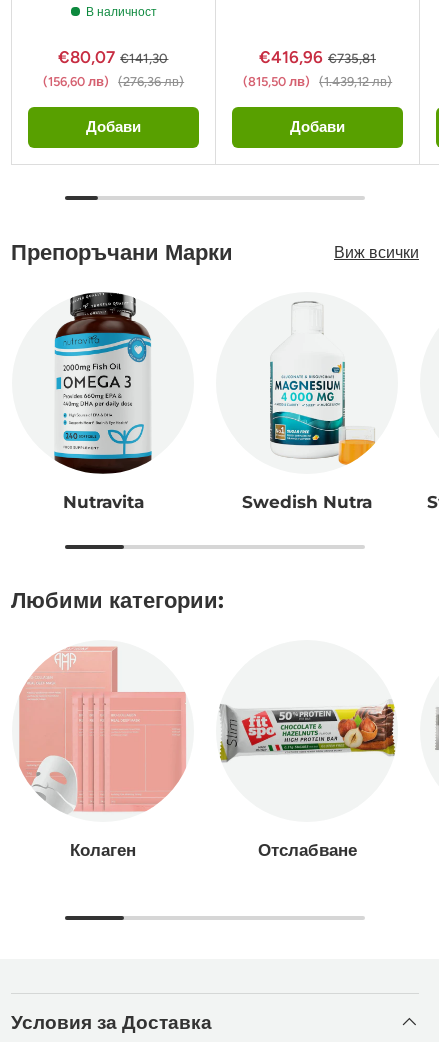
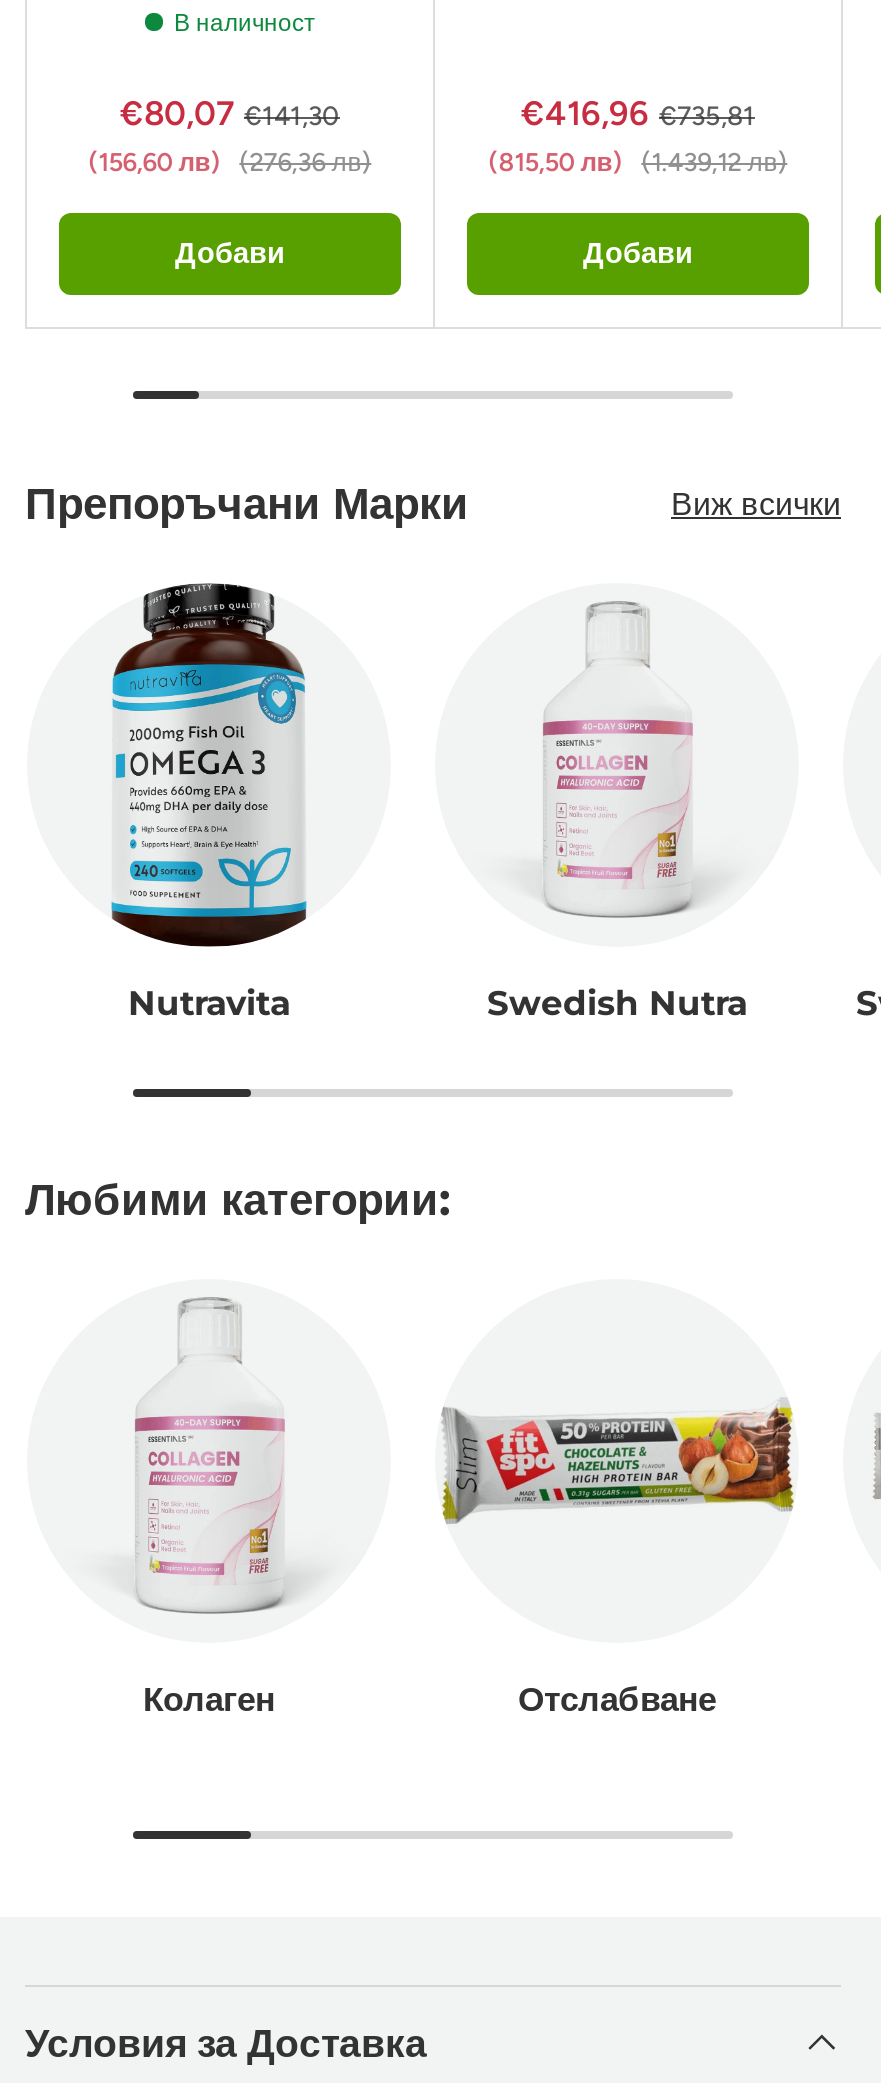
- [image]
+ [image]

- [image]
+ [image]
